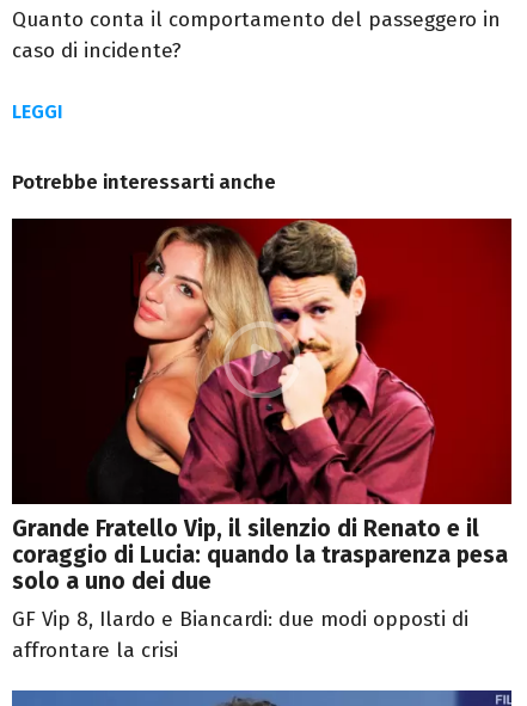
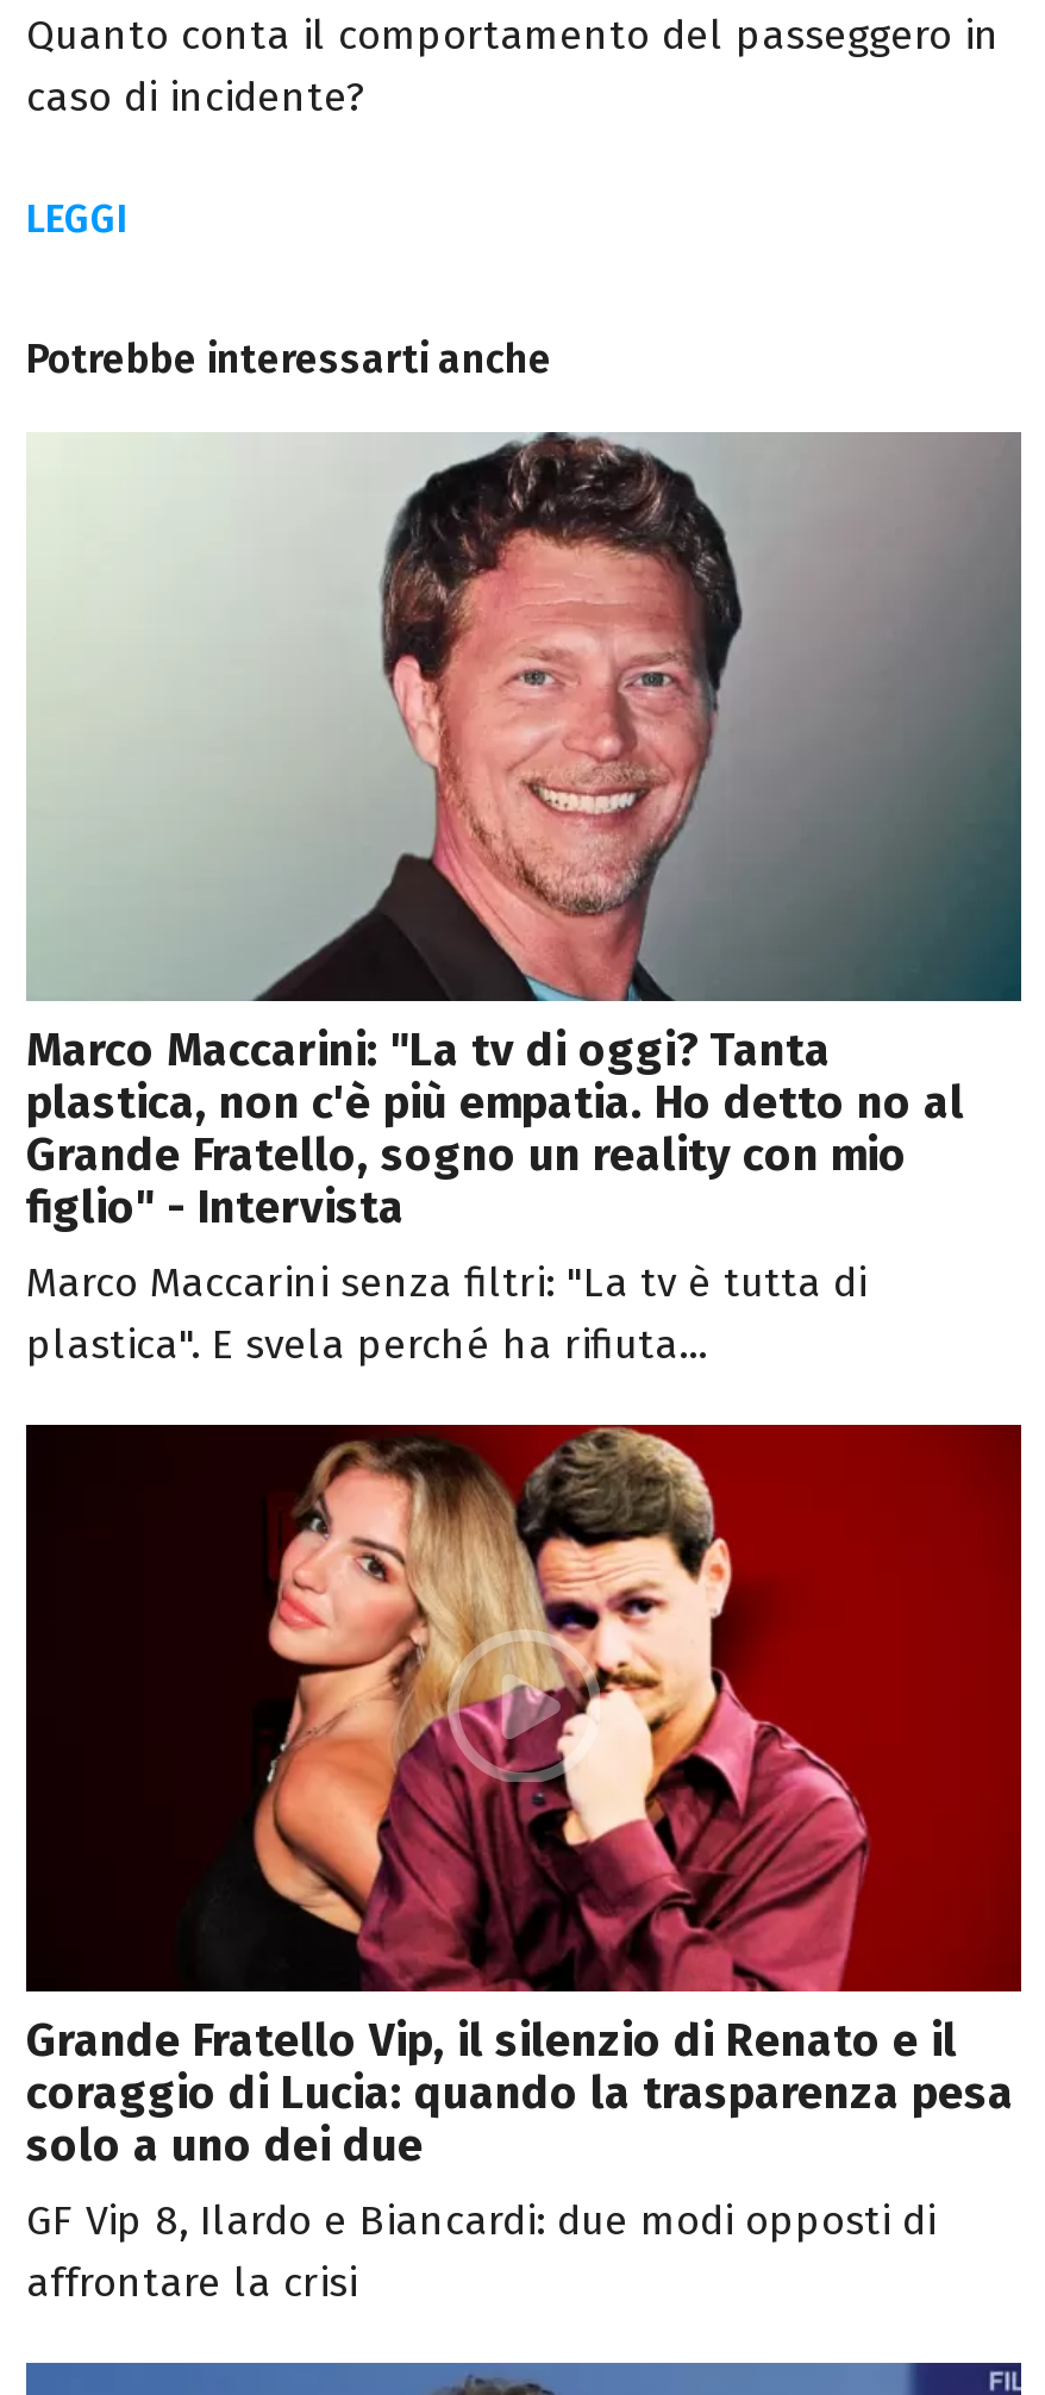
+ [image]
+ Marco Maccarini: "La tv di oggi? Tanta
+ plastica, non c'è più empatia. Ho detto no al
+ Grande Fratello, sogno un reality con mio
+ figlio" - Intervista
+ Marco Maccarini senza filtri: "La tv è tutta di
+ plastica". E svela perché ha rifiuta...
